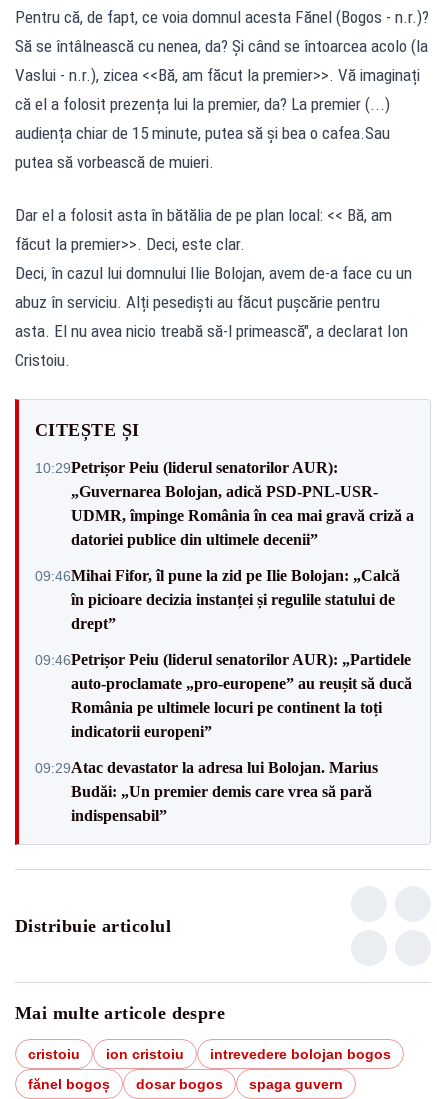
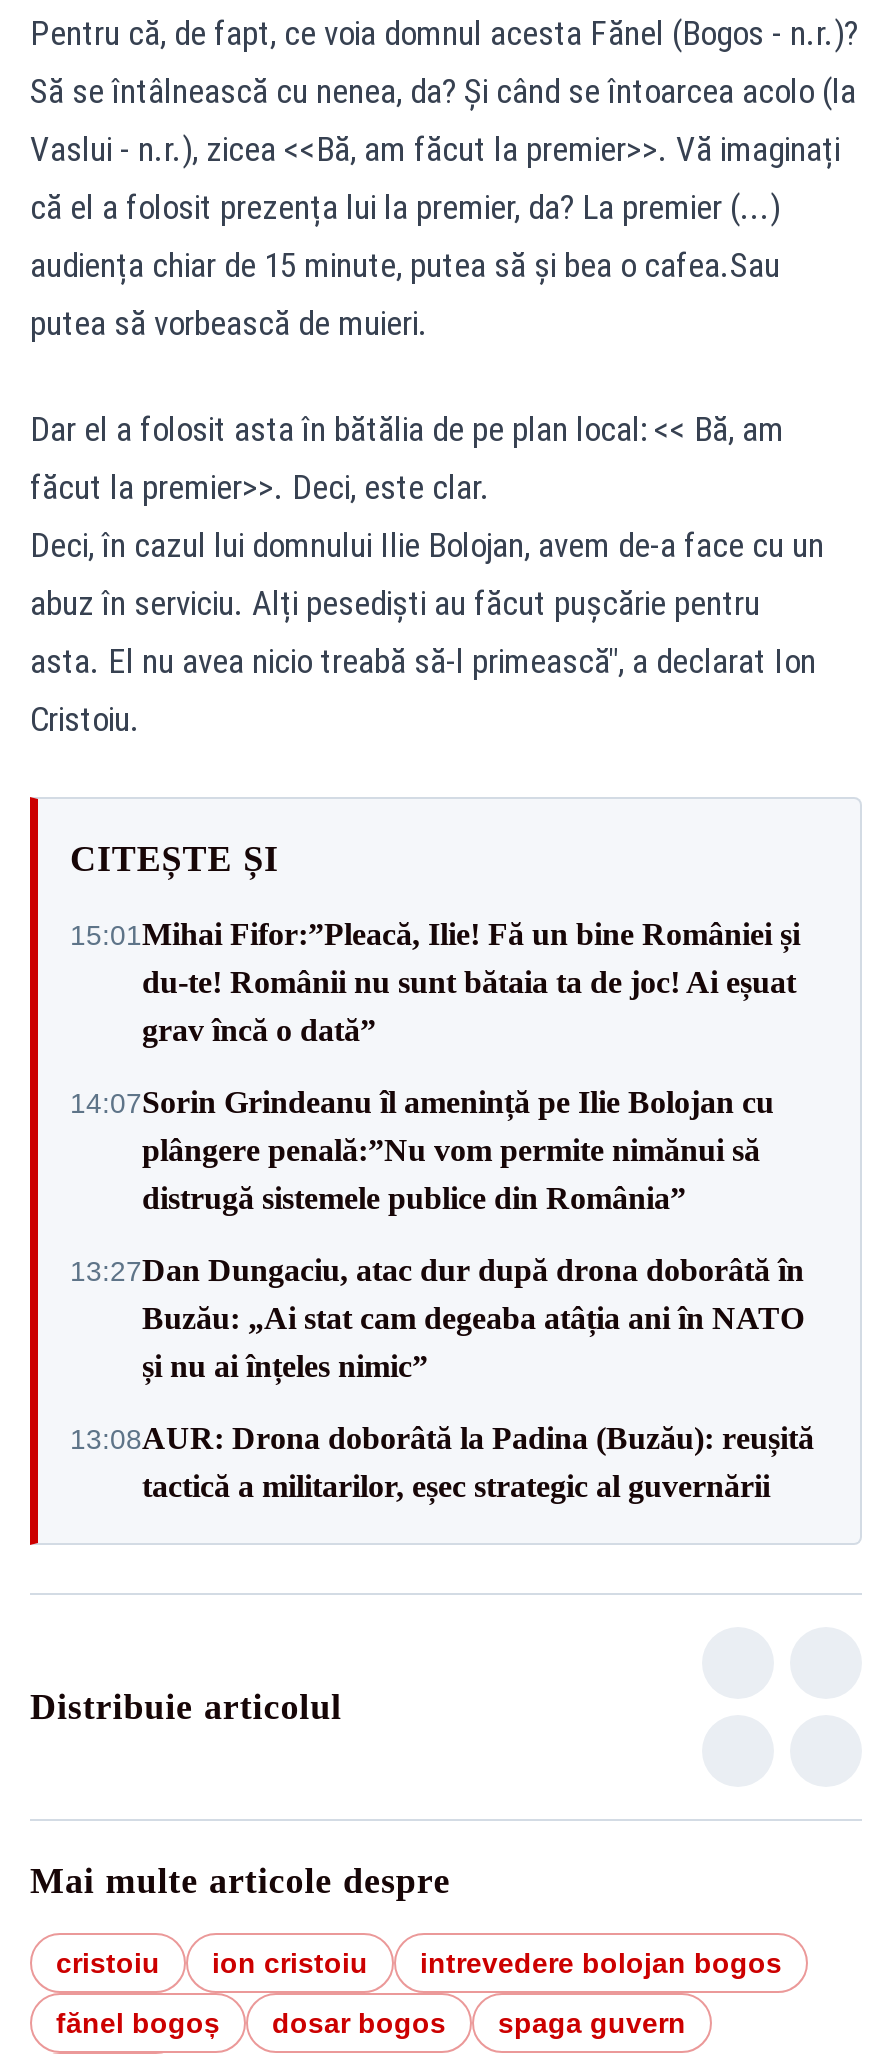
- 10:29Petrișor Peiu (liderul senatorilor AUR):
- „Guvernarea Bolojan, adică PSD-PNL-USR-
- UDMR, împinge România în cea mai gravă criză a
- datoriei publice din ultimele decenii”
+ 15:01Mihai Fifor:”Pleacă, Ilie! Fă un bine României și
+ du-te! Românii nu sunt bătaia ta de joc! Ai eșuat
+ grav încă o dată”

- 09:46Mihai Fifor, îl pune la zid pe Ilie Bolojan: „Calcă
- în picioare decizia instanței și regulile statului de
- drept”
+ 14:07Sorin Grindeanu îl amenință pe Ilie Bolojan cu
+ plângere penală:”Nu vom permite nimănui să
+ distrugă sistemele publice din România”

- 09:46Petrișor Peiu (liderul senatorilor AUR): „Partidele
- auto-proclamate „pro-europene” au reușit să ducă
- România pe ultimele locuri pe continent la toți
- indicatorii europeni”
+ 13:27Dan Dungaciu, atac dur după drona doborâtă în
+ Buzău: „Ai stat cam degeaba atâția ani în NATO
+ și nu ai înțeles nimic”

- 09:29Atac devastator la adresa lui Bolojan. Marius
- Budăi: „Un premier demis care vrea să pară
- indispensabil”
+ 13:08AUR: Drona doborâtă la Padina (Buzău): reușită
+ tactică a militarilor, eșec strategic al guvernării
